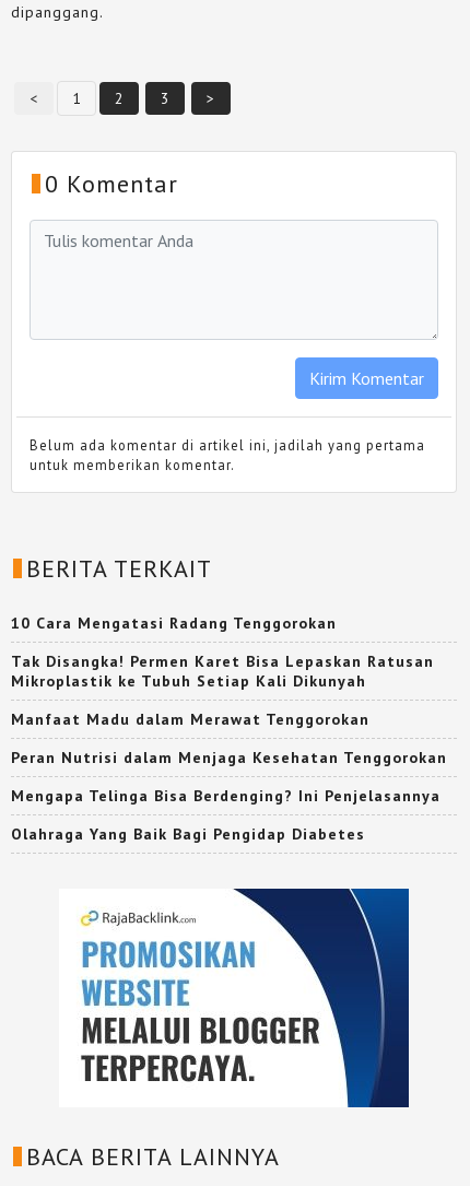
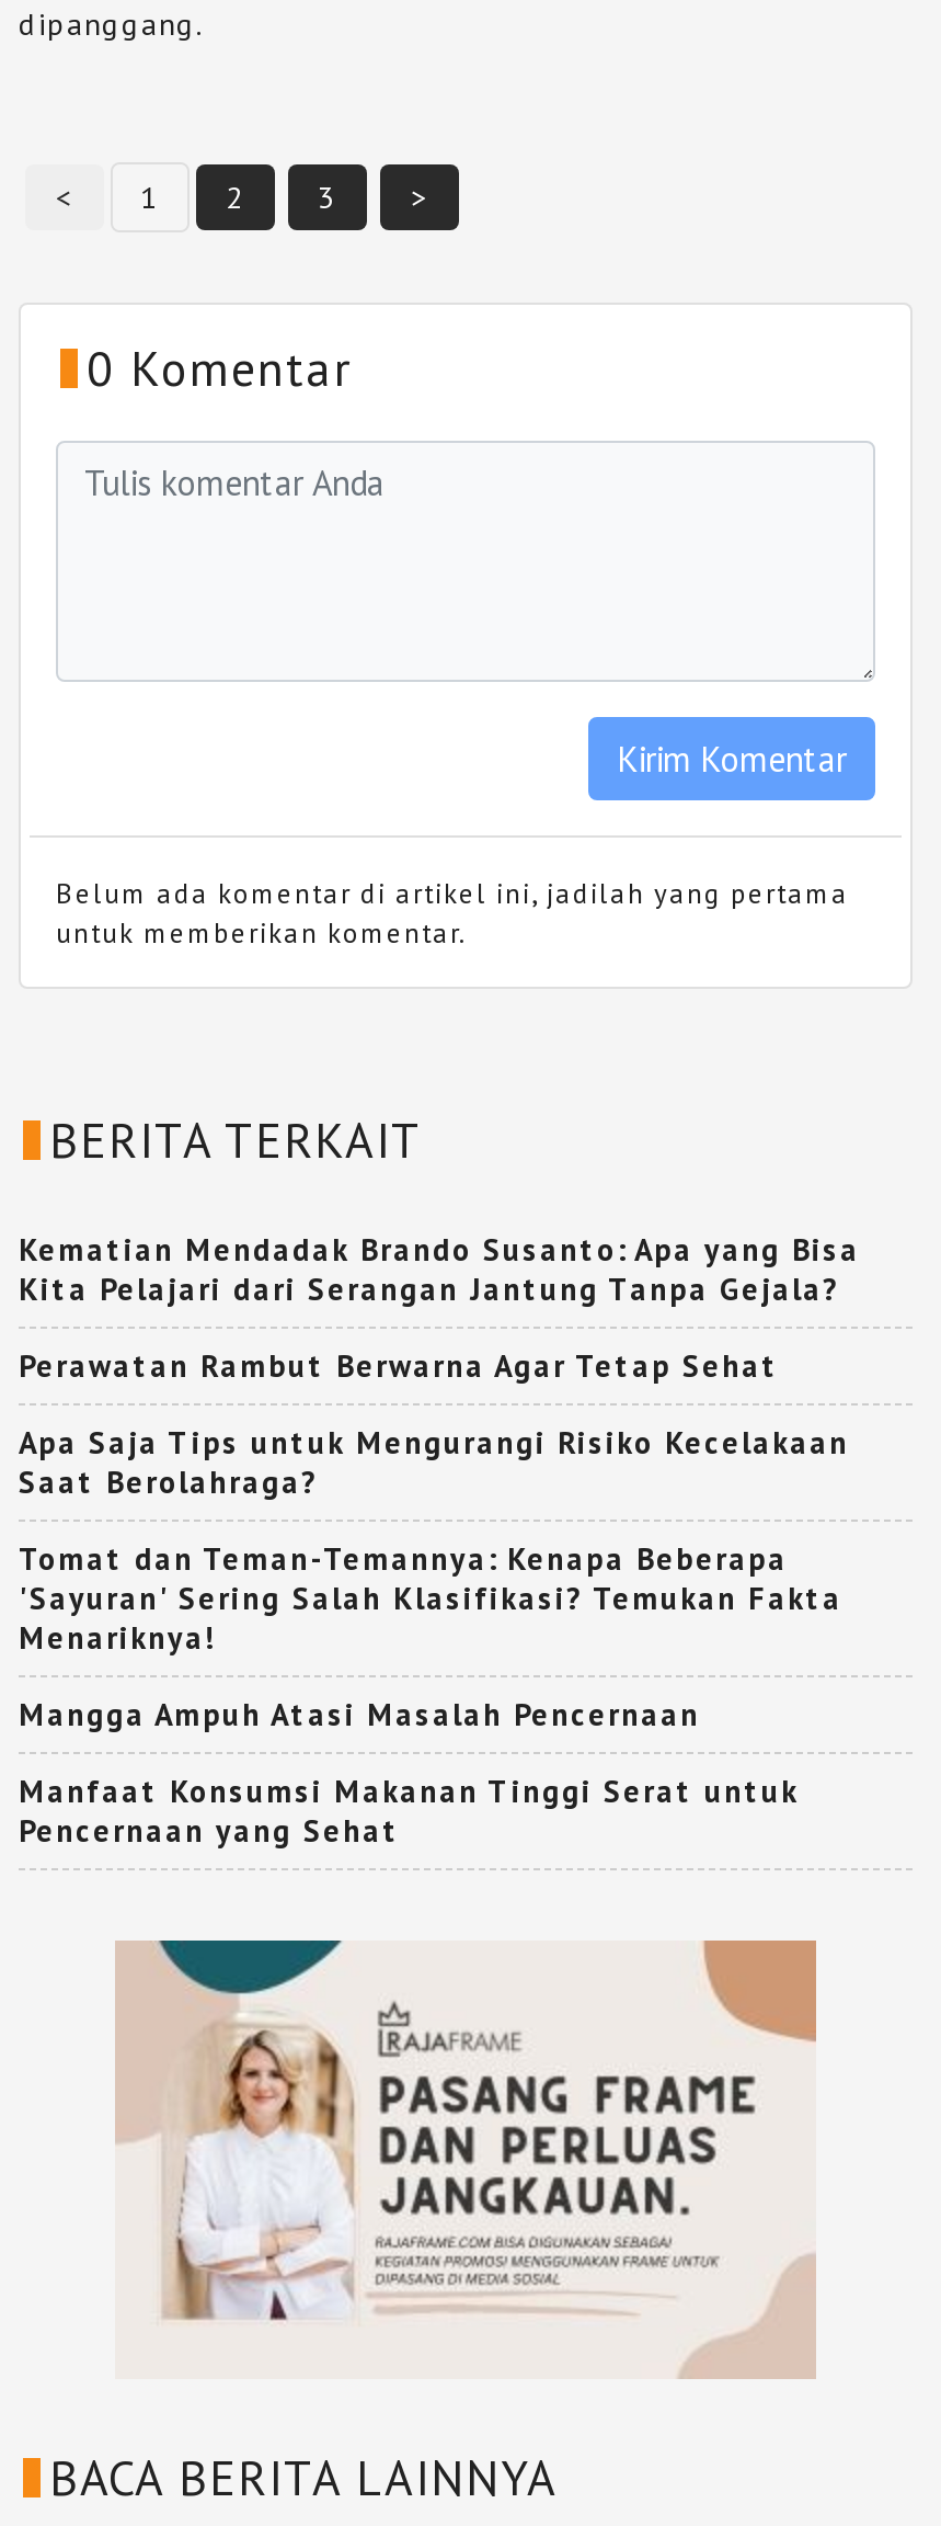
- 10 Cara Mengatasi Radang Tenggorokan
+ Kematian Mendadak Brando Susanto: Apa yang Bisa
+ Kita Pelajari dari Serangan Jantung Tanpa Gejala?

- Tak Disangka! Permen Karet Bisa Lepaskan Ratusan
- Mikroplastik ke Tubuh Setiap Kali Dikunyah
+ Perawatan Rambut Berwarna Agar Tetap Sehat

- Manfaat Madu dalam Merawat Tenggorokan
+ Apa Saja Tips untuk Mengurangi Risiko Kecelakaan
+ Saat Berolahraga?

- Peran Nutrisi dalam Menjaga Kesehatan Tenggorokan
+ Tomat dan Teman-Temannya: Kenapa Beberapa
+ 'Sayuran' Sering Salah Klasifikasi? Temukan Fakta
+ Menariknya!

- Mengapa Telinga Bisa Berdenging? Ini Penjelasannya
+ Mangga Ampuh Atasi Masalah Pencernaan

- Olahraga Yang Baik Bagi Pengidap Diabetes
+ Manfaat Konsumsi Makanan Tinggi Serat untuk
+ Pencernaan yang Sehat

- [image]
+ [image]
